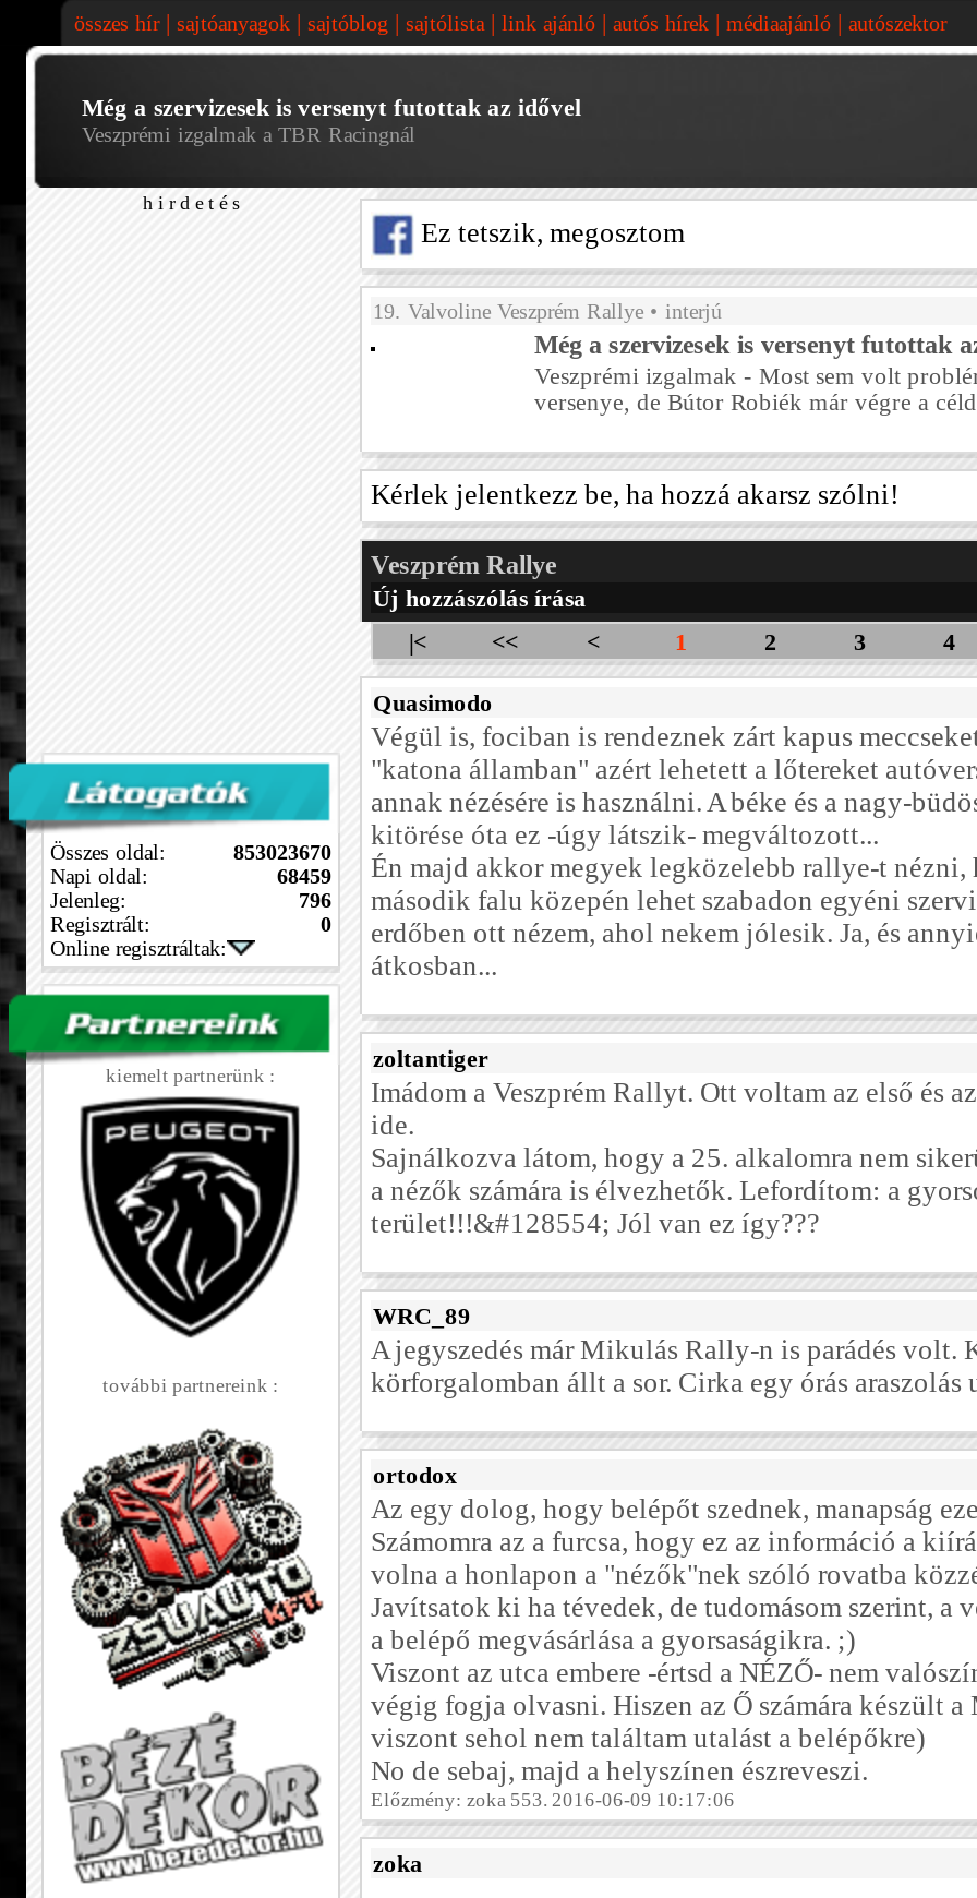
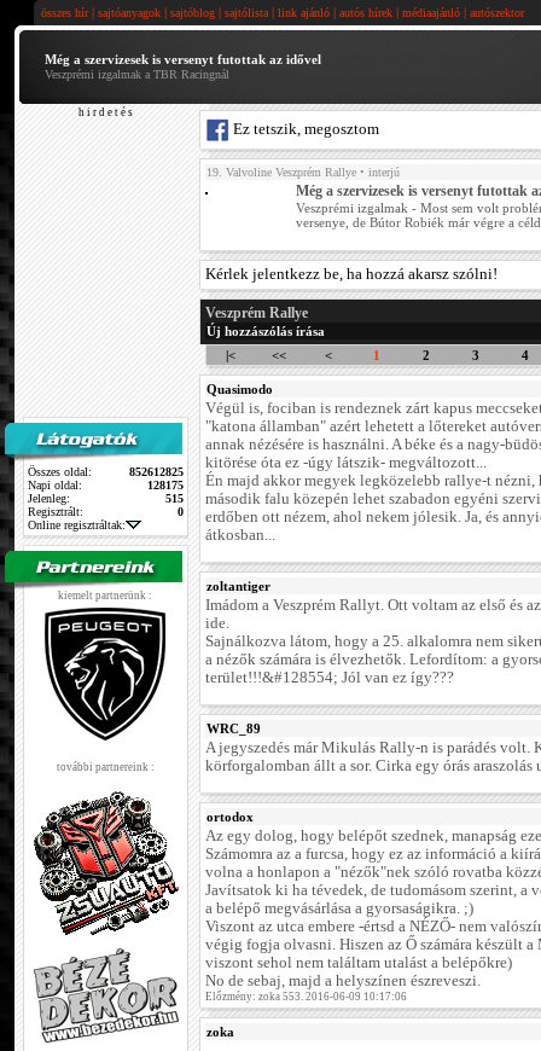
- 853023670
+ 852612825

- 68459
+ 128175

- 796
+ 515
